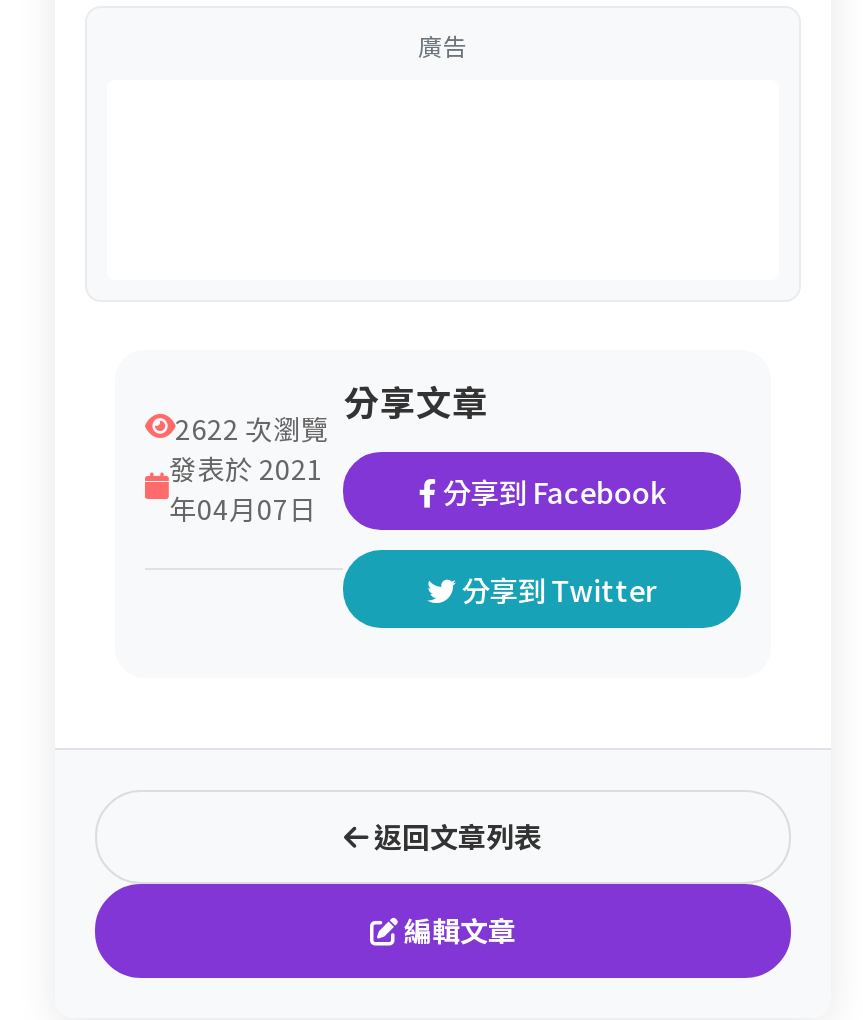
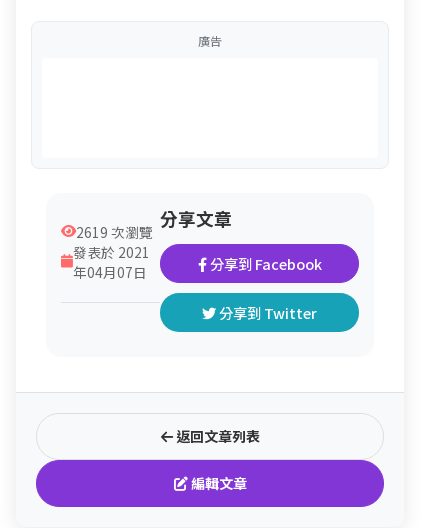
- 2622 次瀏覽
+ 2619 次瀏覽
